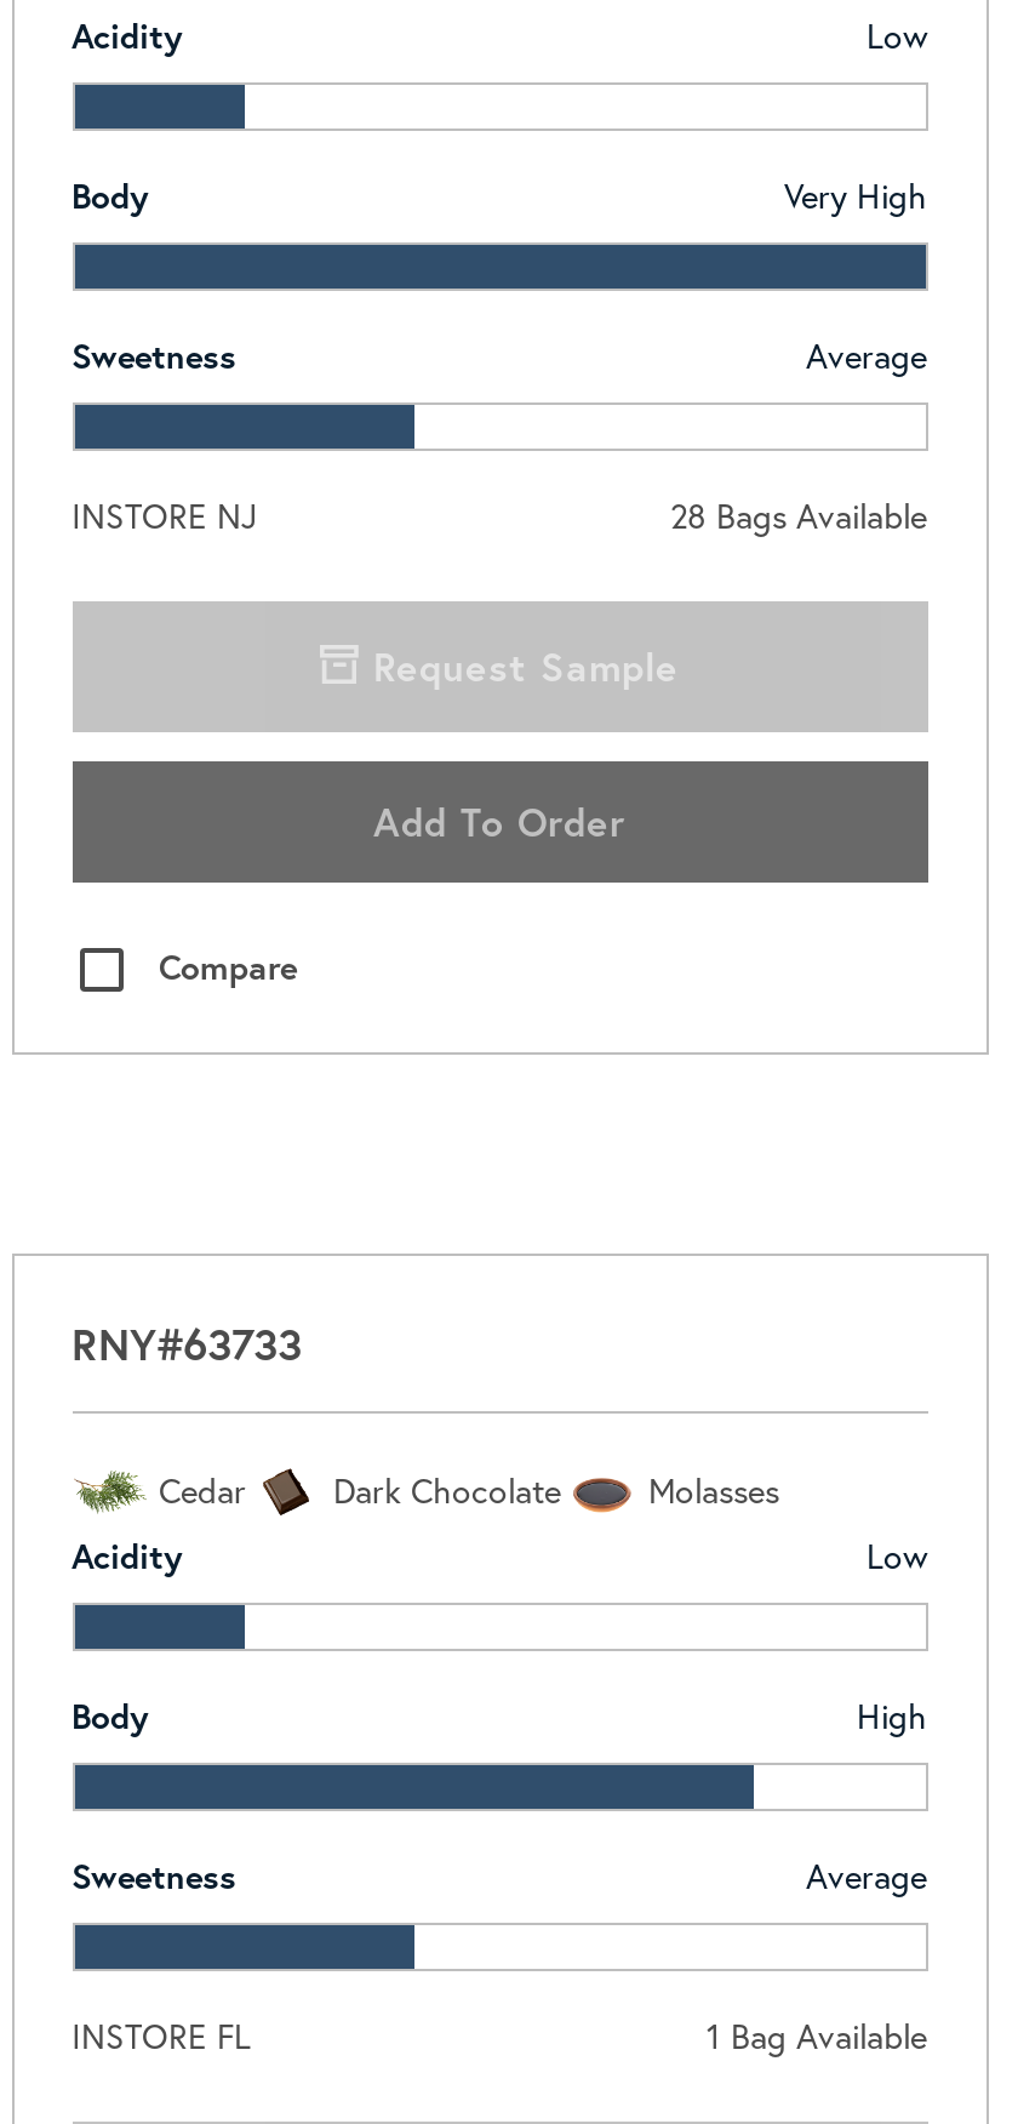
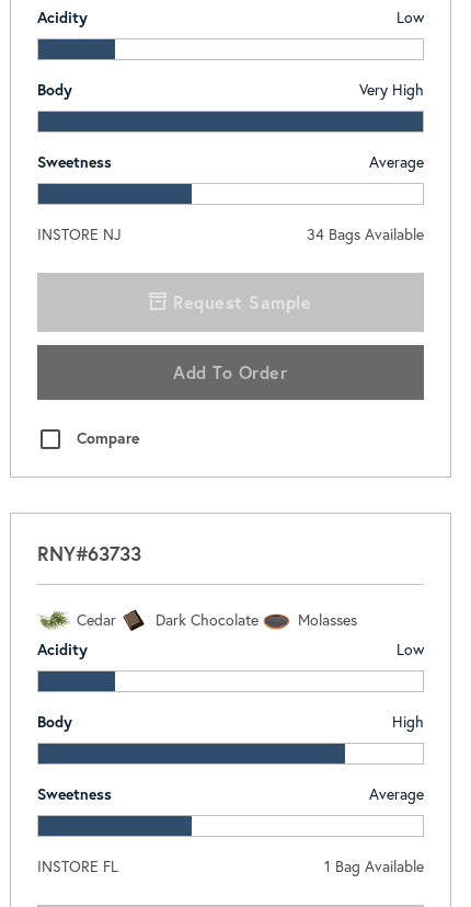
- 28 Bags Available
+ 34 Bags Available
